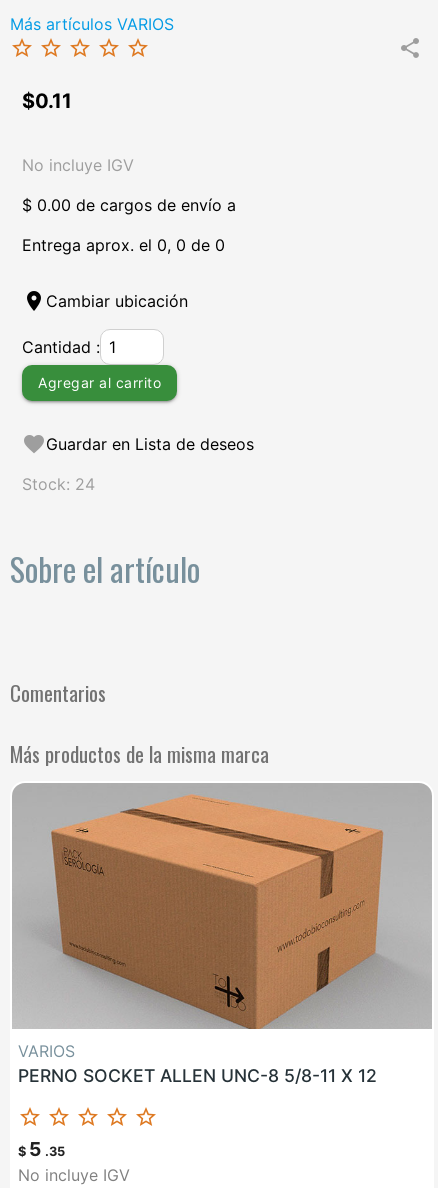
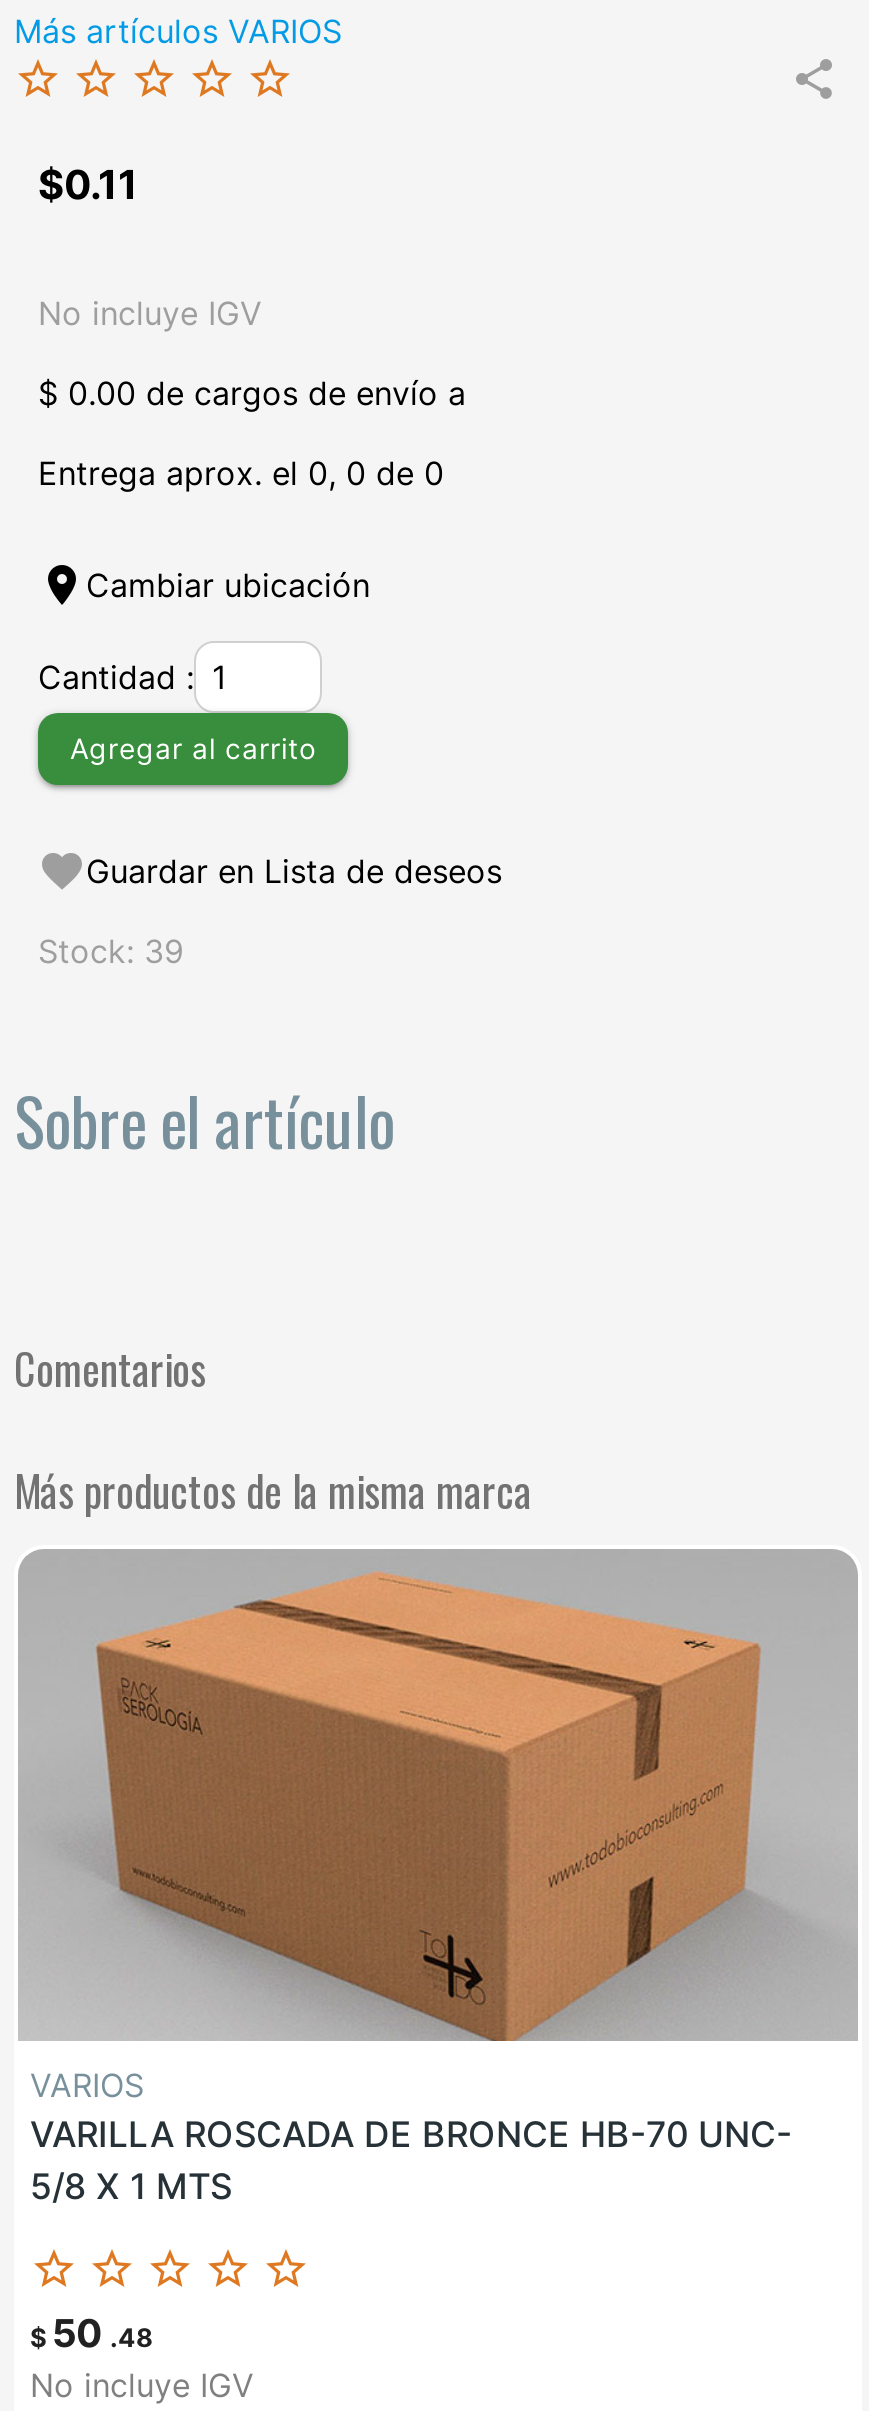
- Stock: 24
+ Stock: 39

- PERNO SOCKET ALLEN UNC-8 5/8-11 X 12
+ VARILLA ROSCADA DE BRONCE HB-70 UNC-
+ 5/8 X 1 MTS

- $5.35
+ $50.48
